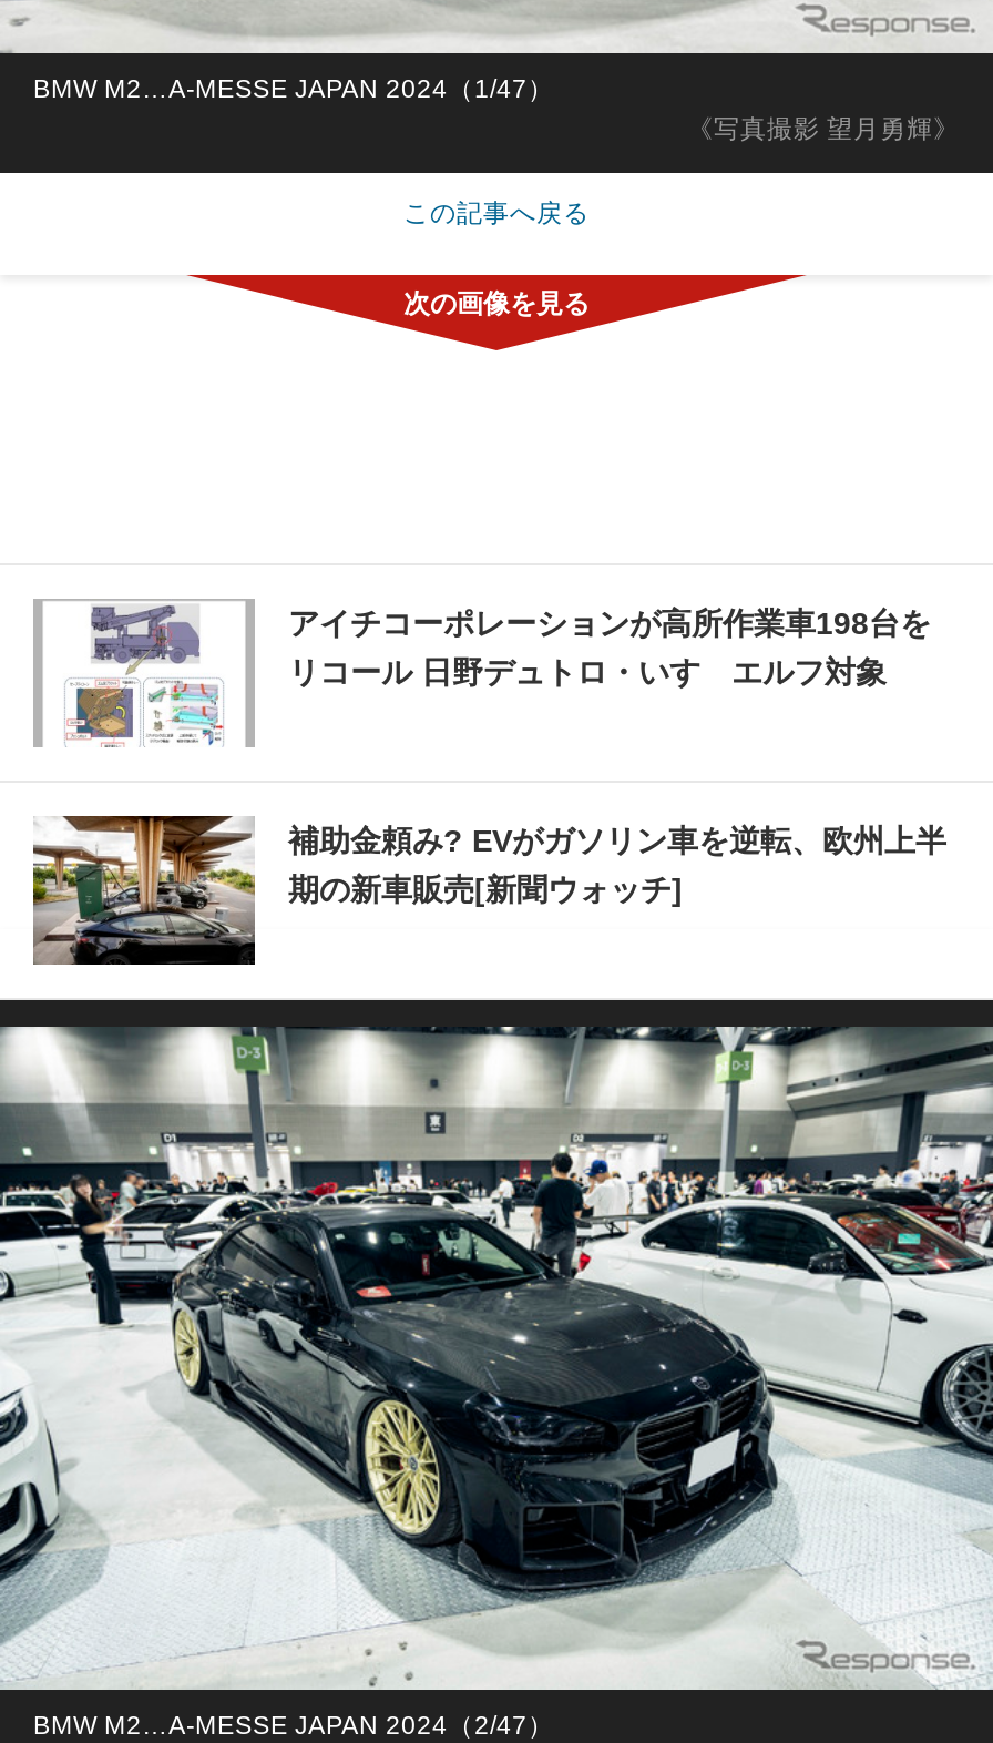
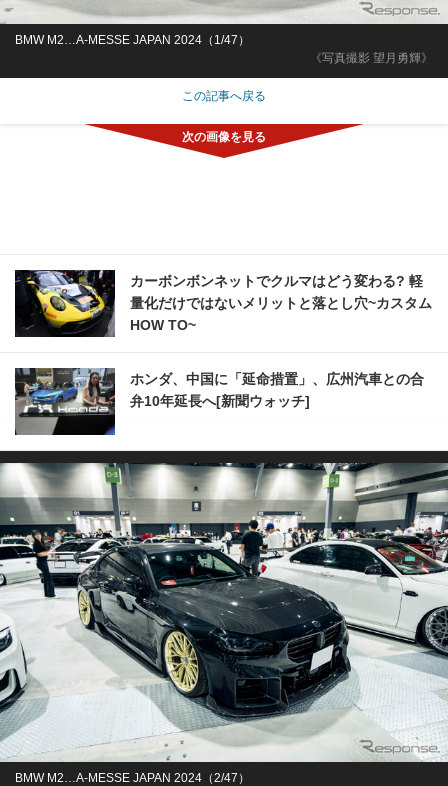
- [image]
- アイチコーポレーションが高所作業車198台を
- リコール 日野デュトロ・いすゞエルフ対象
+ [image]
+ カーボンボンネットでクルマはどう変わる? 軽
+ 量化だけではないメリットと落とし穴~カスタム
+ HOW TO~

- [image]
- 補助金頼み? EVがガソリン車を逆転、欧州上半
- 期の新車販売[新聞ウォッチ]
+ [image]
+ ホンダ、中国に「延命措置」、広州汽車との合
+ 弁10年延長へ[新聞ウォッチ]
